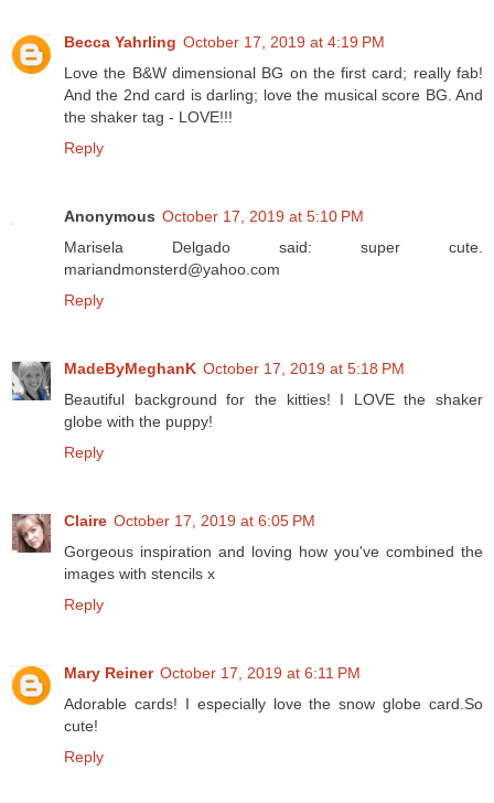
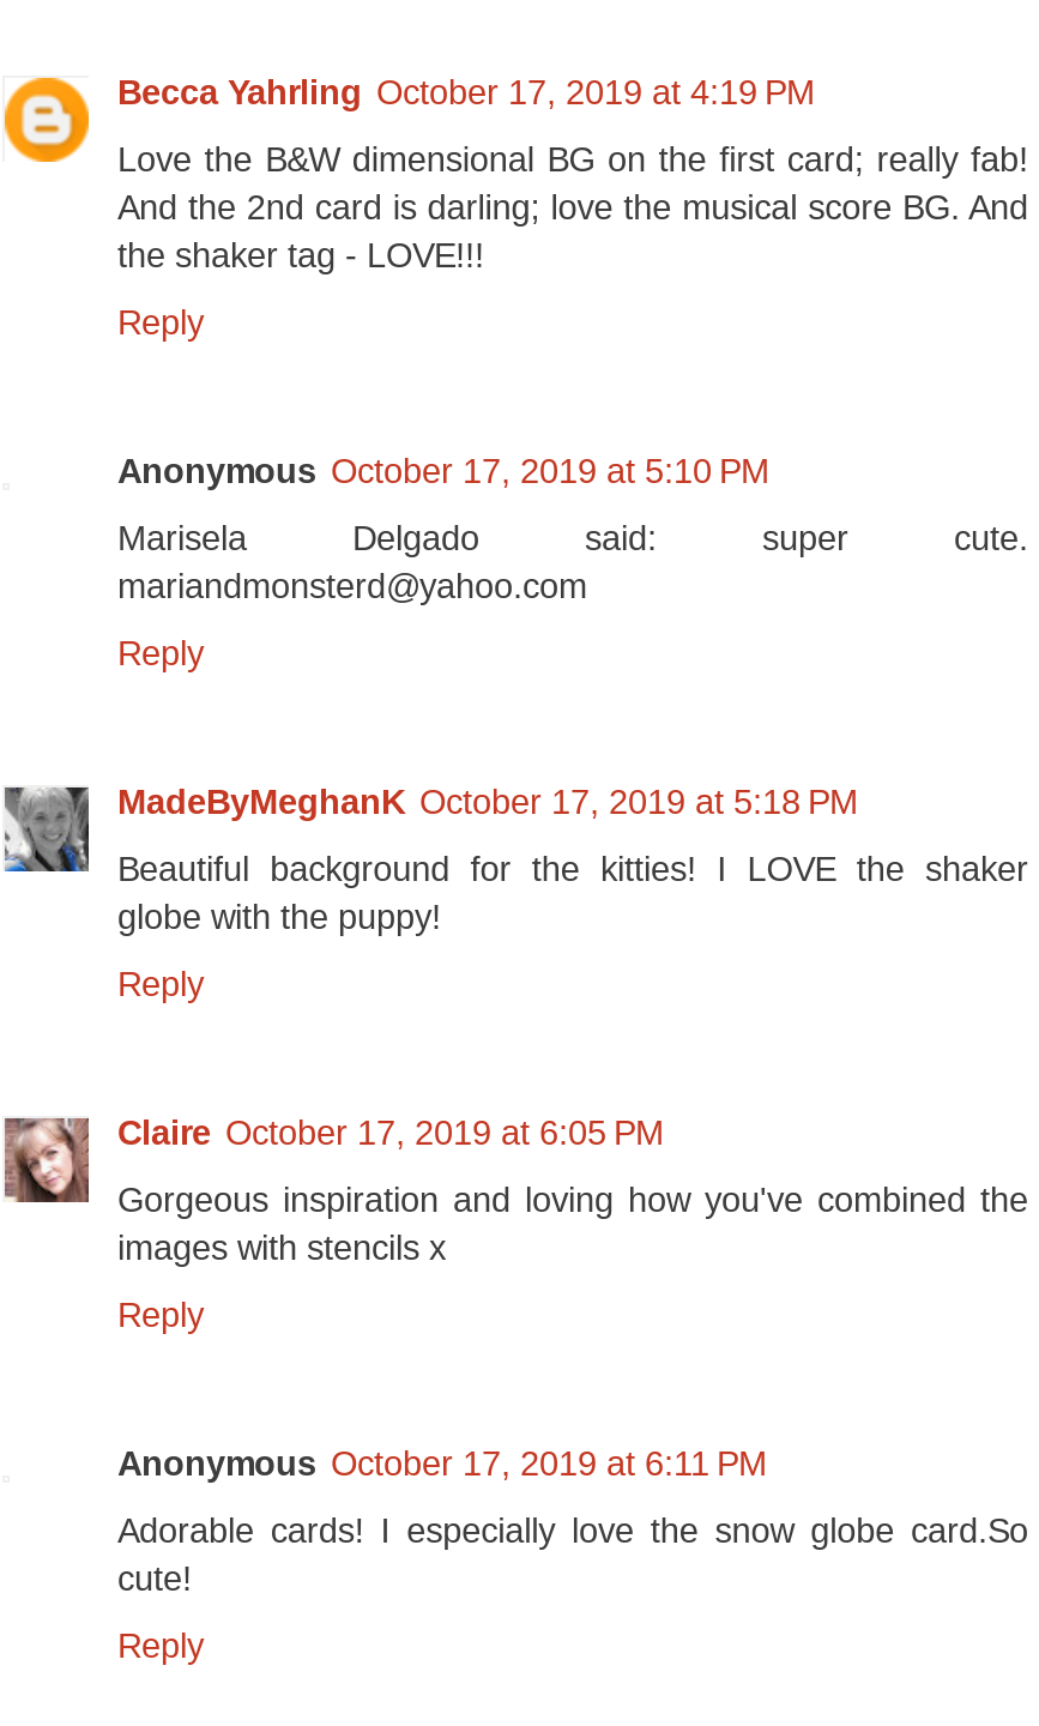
- [image]

- Mary Reiner October 17, 2019 at 6:11 PM
+ Anonymous October 17, 2019 at 6:11 PM
